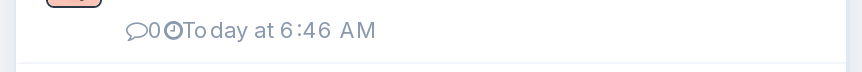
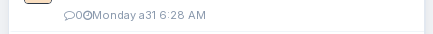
- 0 Today at 6:46 AM
+ 0 Monday a31 6:28 AM
